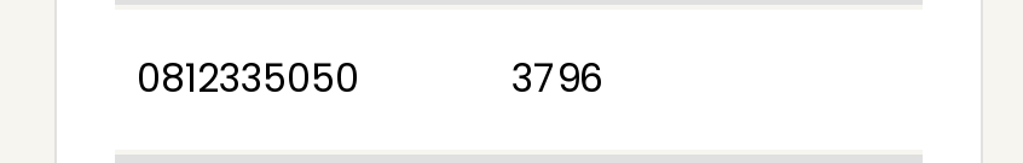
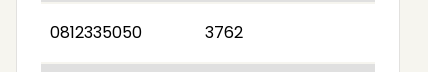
- 3796
+ 3762
